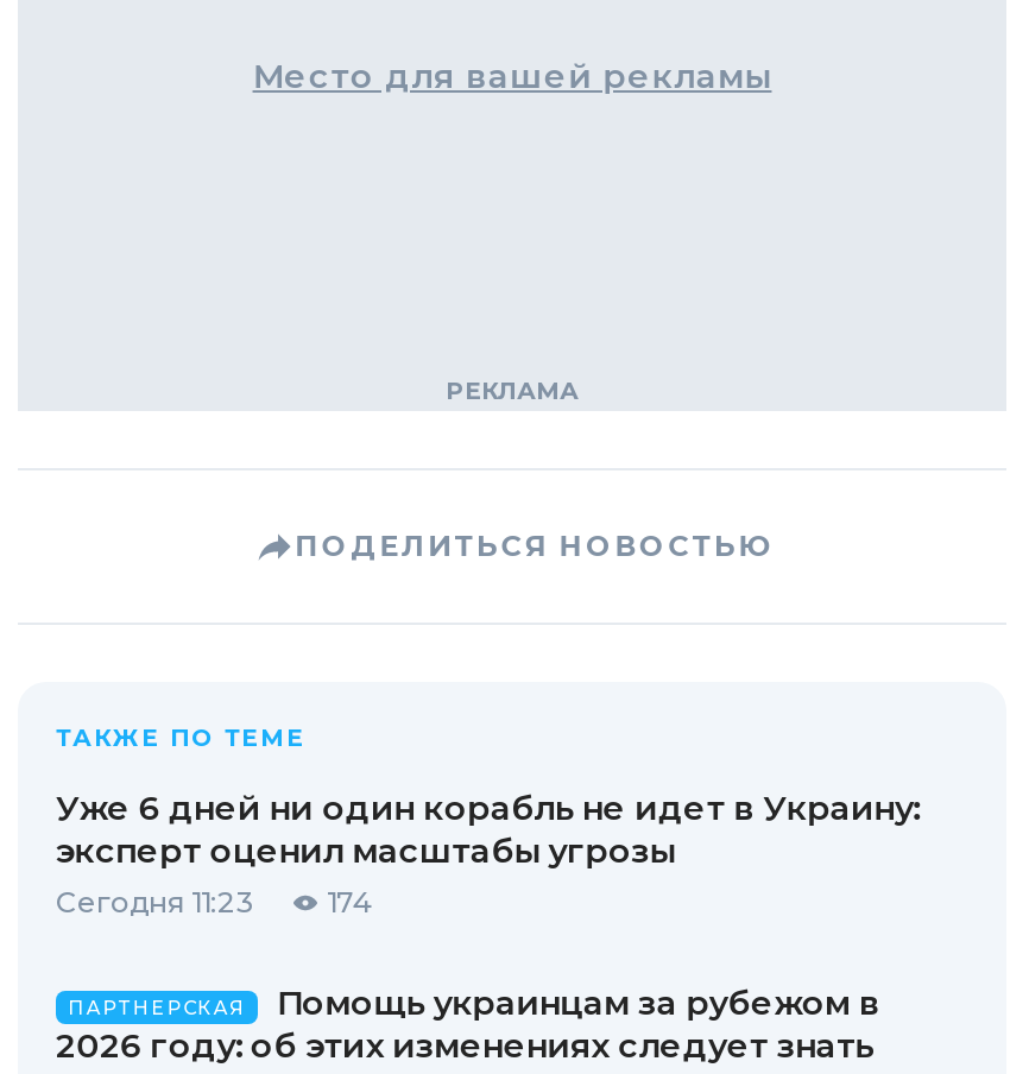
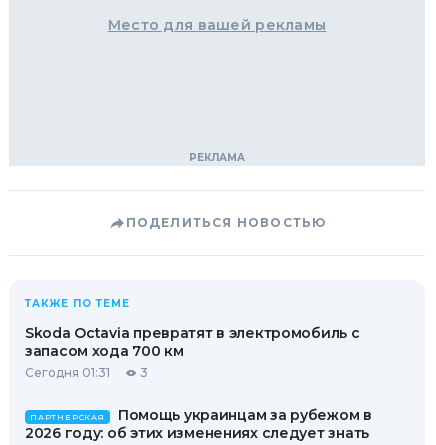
- Уже 6 дней ни один корабль не идет в Украину:
- эксперт оценил масштабы угрозы
- Сегодня 11:23
- 174
+ Skoda Octavia превратят в электромобиль с
+ запасом хода 700 км
+ Сегодня 01:31
+ 3
